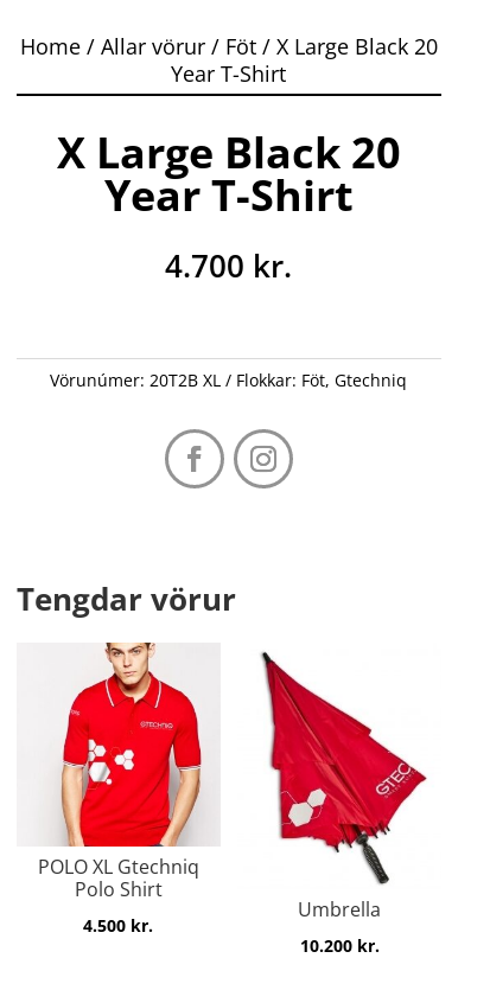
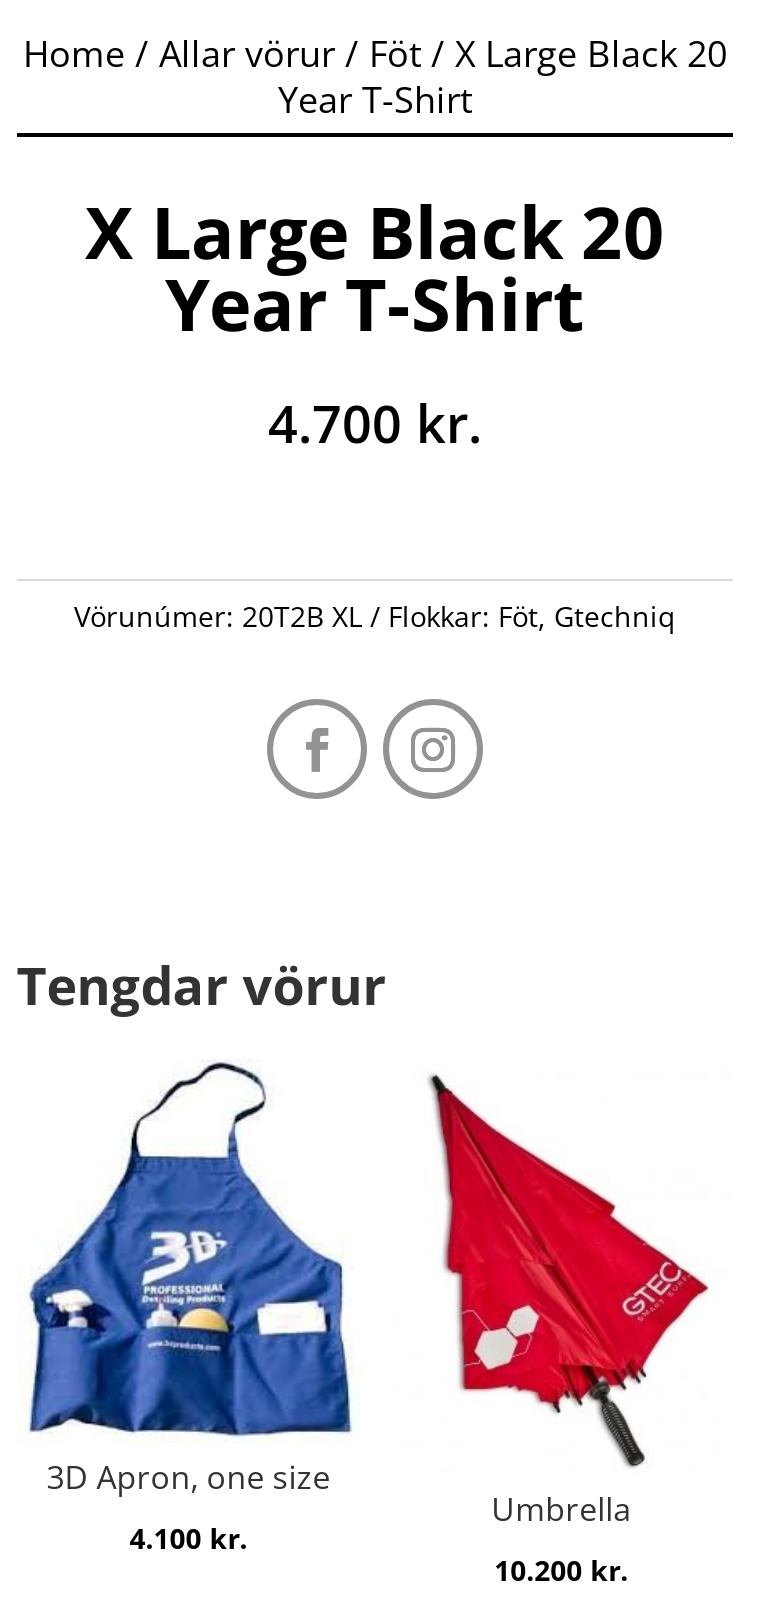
- [image]
- POLO XL Gtechniq
- Polo Shirt
+ [image]
+ 3D Apron, one size

- 4.500 kr.
+ 4.100 kr.
